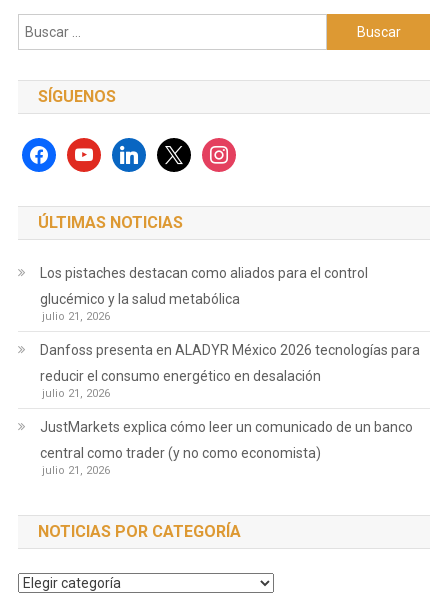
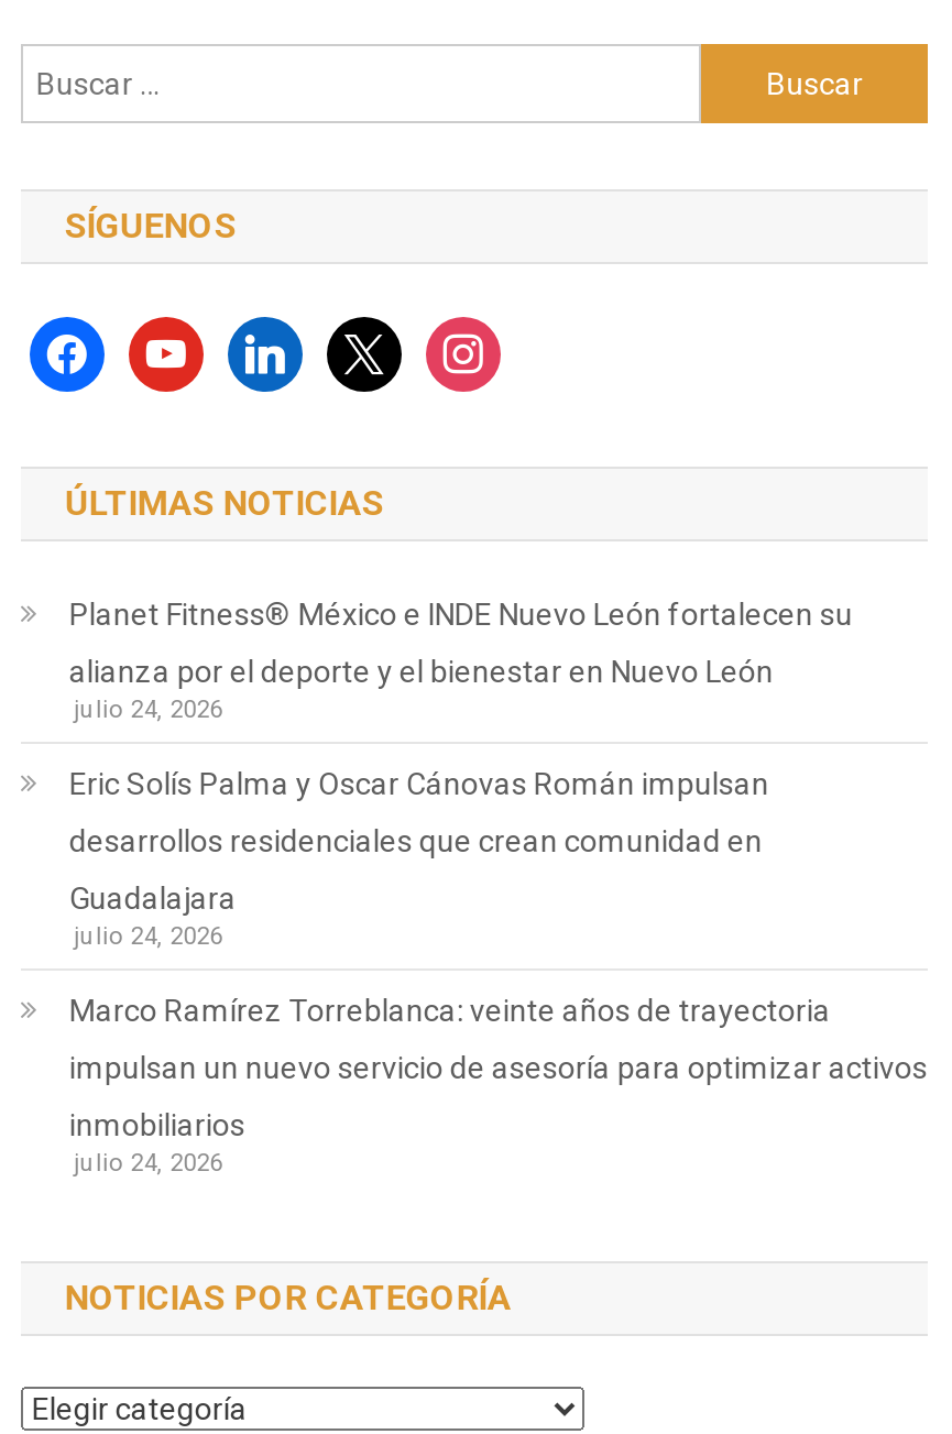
- Los pistaches destacan como aliados para el control
- glucémico y la salud metabólica
- julio 21, 2026
- Danfoss presenta en ALADYR México 2026 tecnologías para
- reducir el consumo energético en desalación
- julio 21, 2026
- JustMarkets explica cómo leer un comunicado de un banco
- central como trader (y no como economista)
- julio 21, 2026
+ Planet Fitness® México e INDE Nuevo León fortalecen su
+ alianza por el deporte y el bienestar en Nuevo León
+ julio 24, 2026
+ Eric Solís Palma y Oscar Cánovas Román impulsan
+ desarrollos residenciales que crean comunidad en
+ Guadalajara
+ julio 24, 2026
+ Marco Ramírez Torreblanca: veinte años de trayectoria
+ impulsan un nuevo servicio de asesoría para optimizar activos
+ inmobiliarios
+ julio 24, 2026
